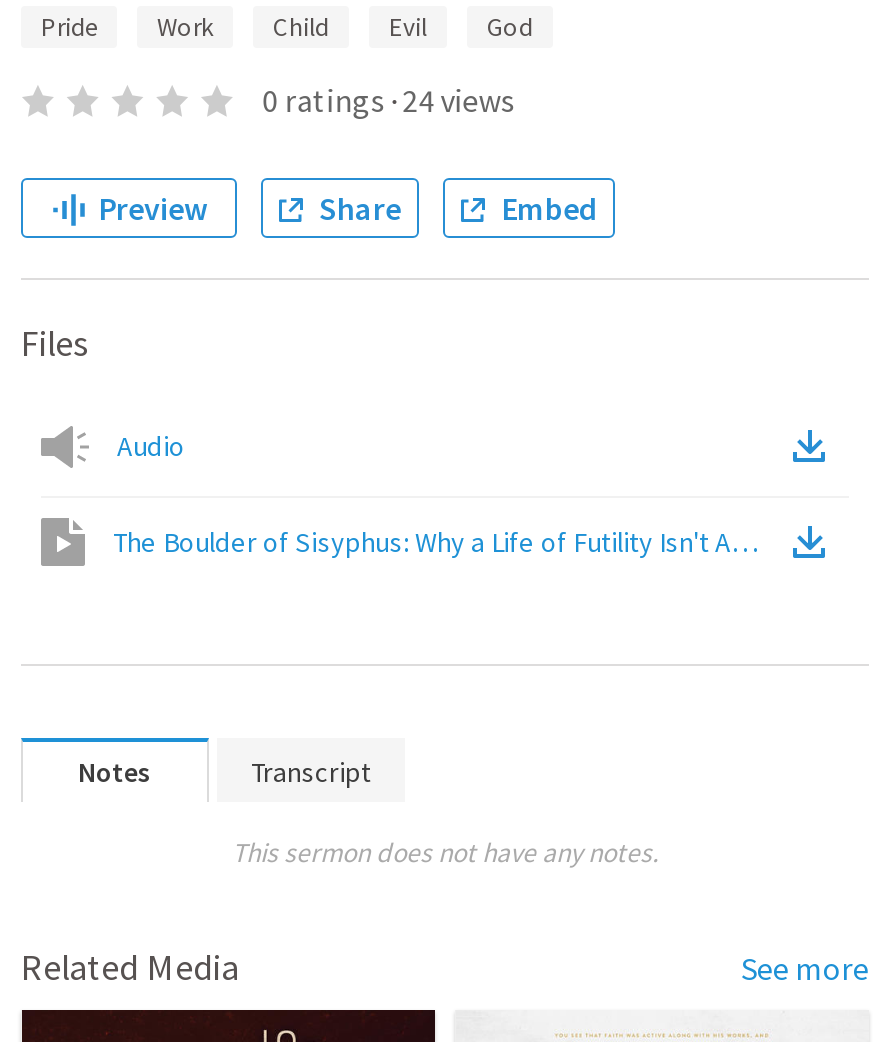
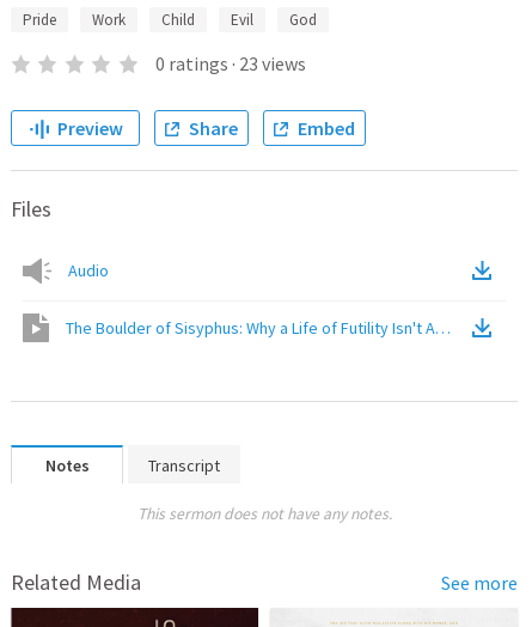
- 0 ratings · 24 views
+ 0 ratings · 23 views
